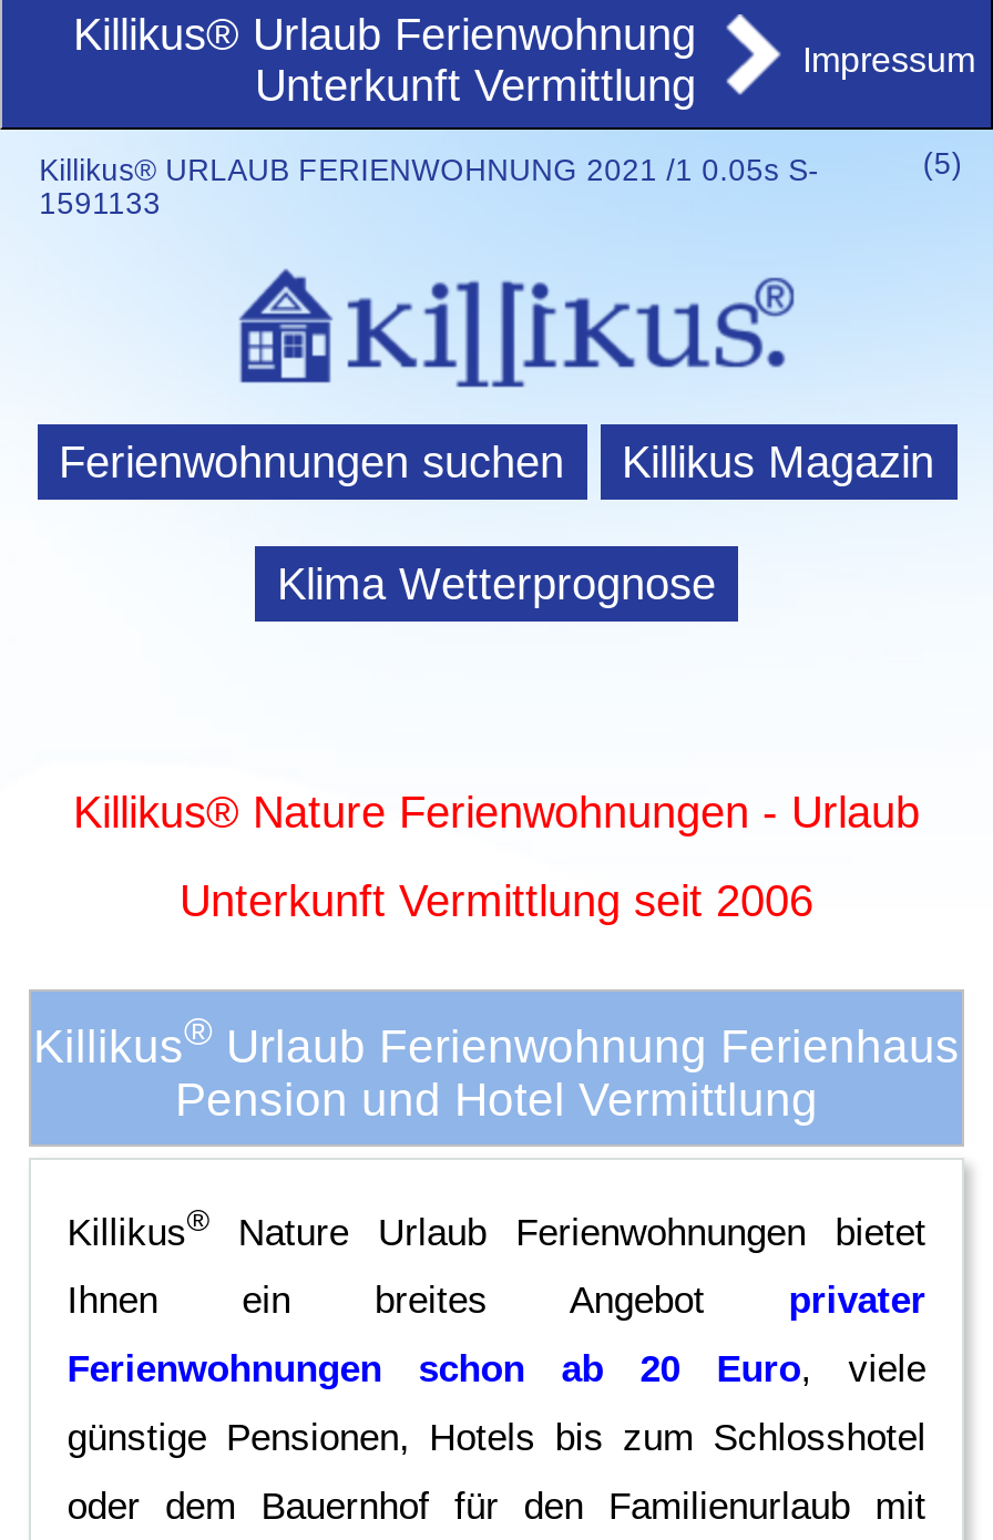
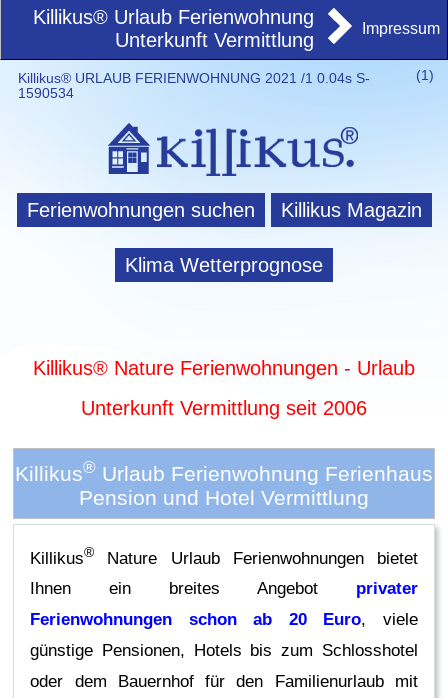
- Killikus® URLAUB FERIENWOHNUNG 2021 /1 0.05s S-
+ Killikus® URLAUB FERIENWOHNUNG 2021 /1 0.04s S-

- (5)
+ (1)

- 1591133
+ 1590534
